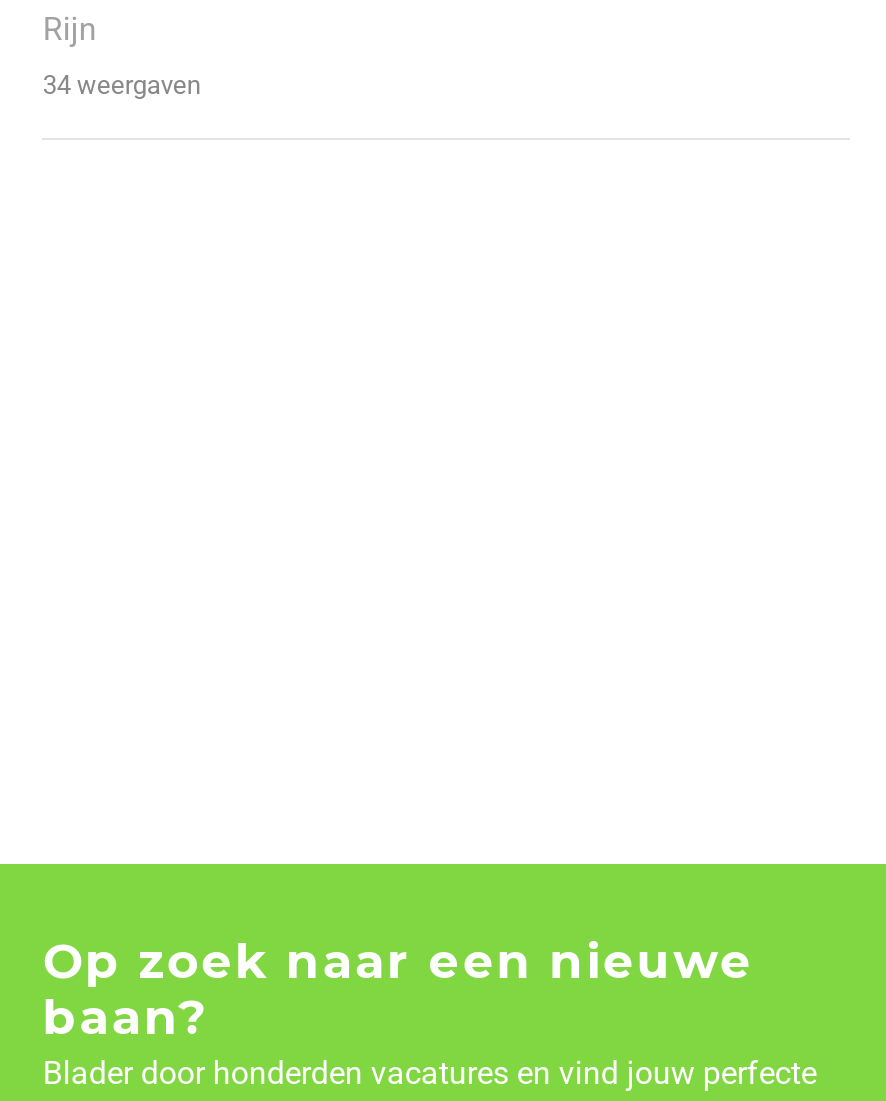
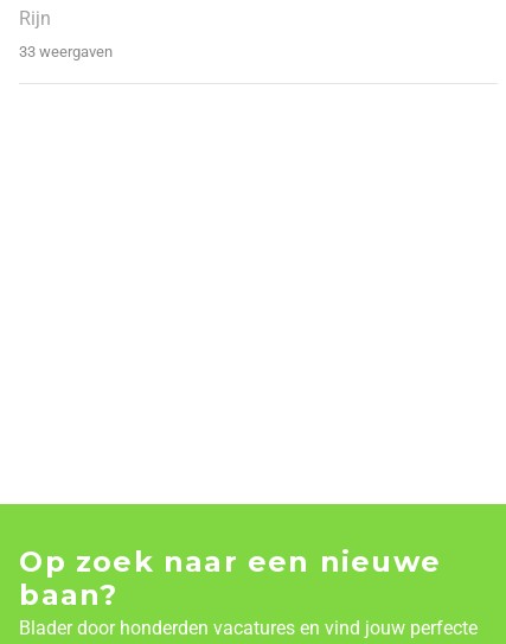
- 34 weergaven
+ 33 weergaven
